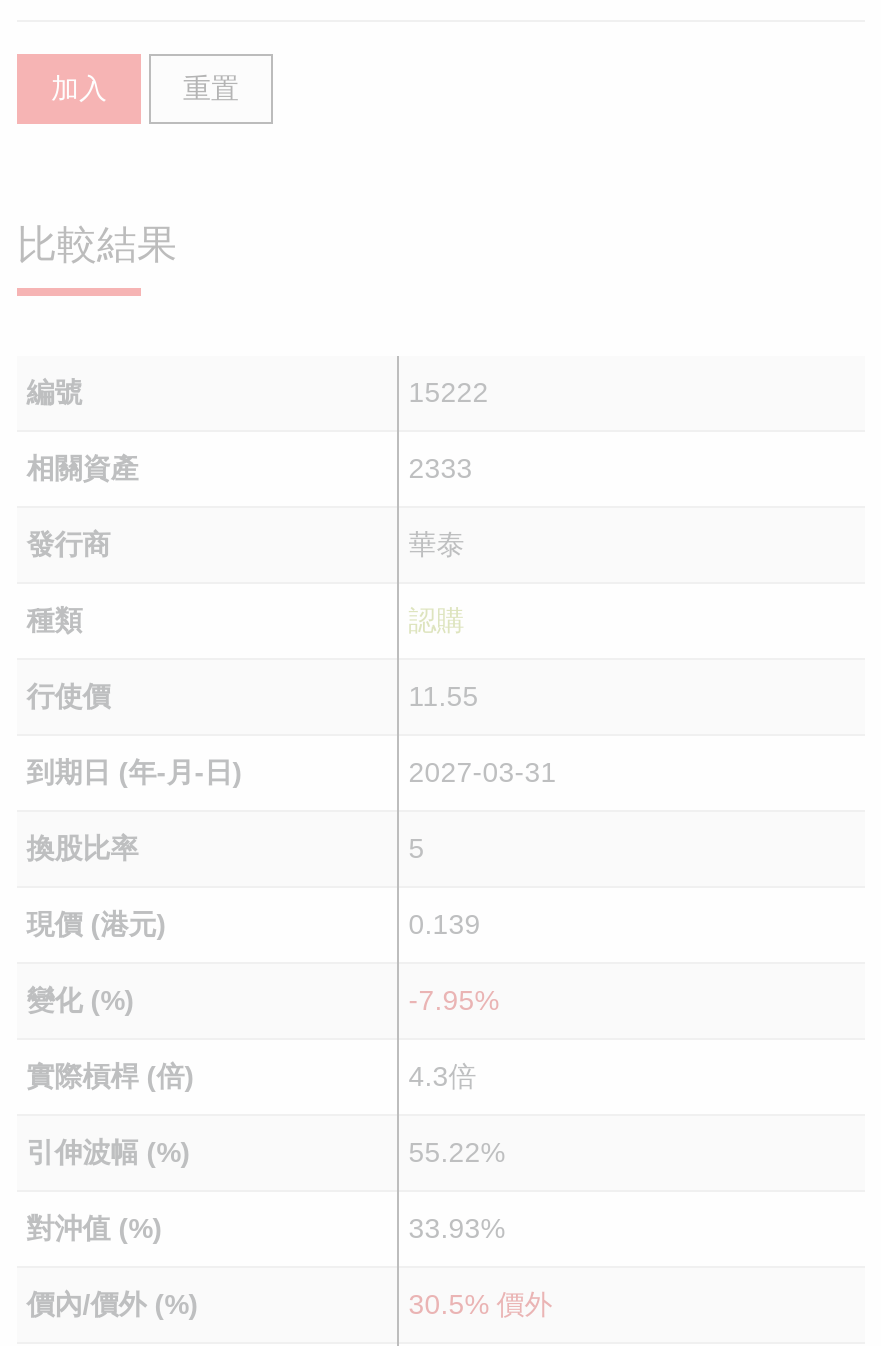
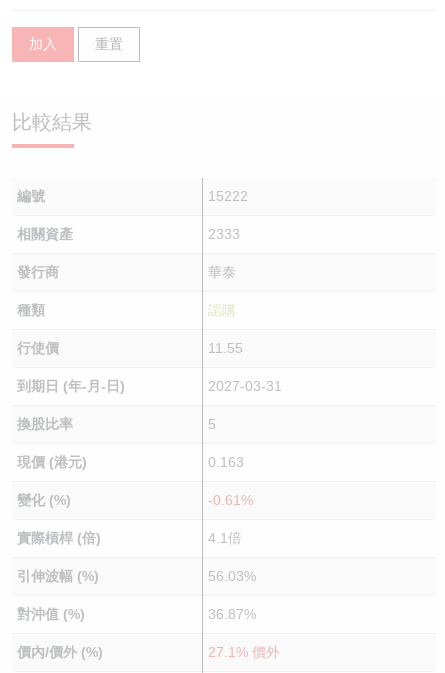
- 0.139
+ 0.163

- -7.95%
+ -0.61%

- 4.3倍
+ 4.1倍

- 55.22%
+ 56.03%

- 33.93%
+ 36.87%

- 30.5% 價外
+ 27.1% 價外
